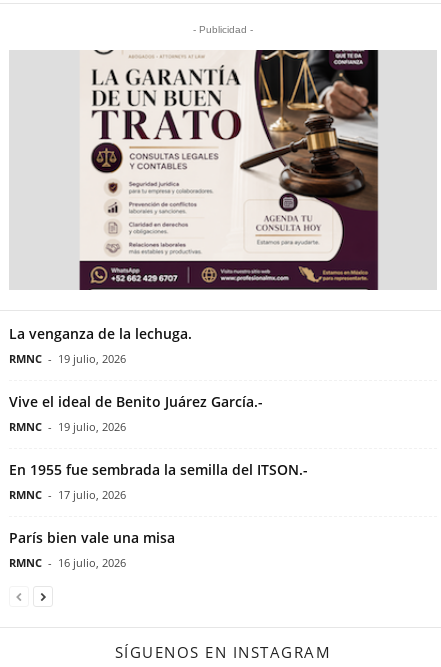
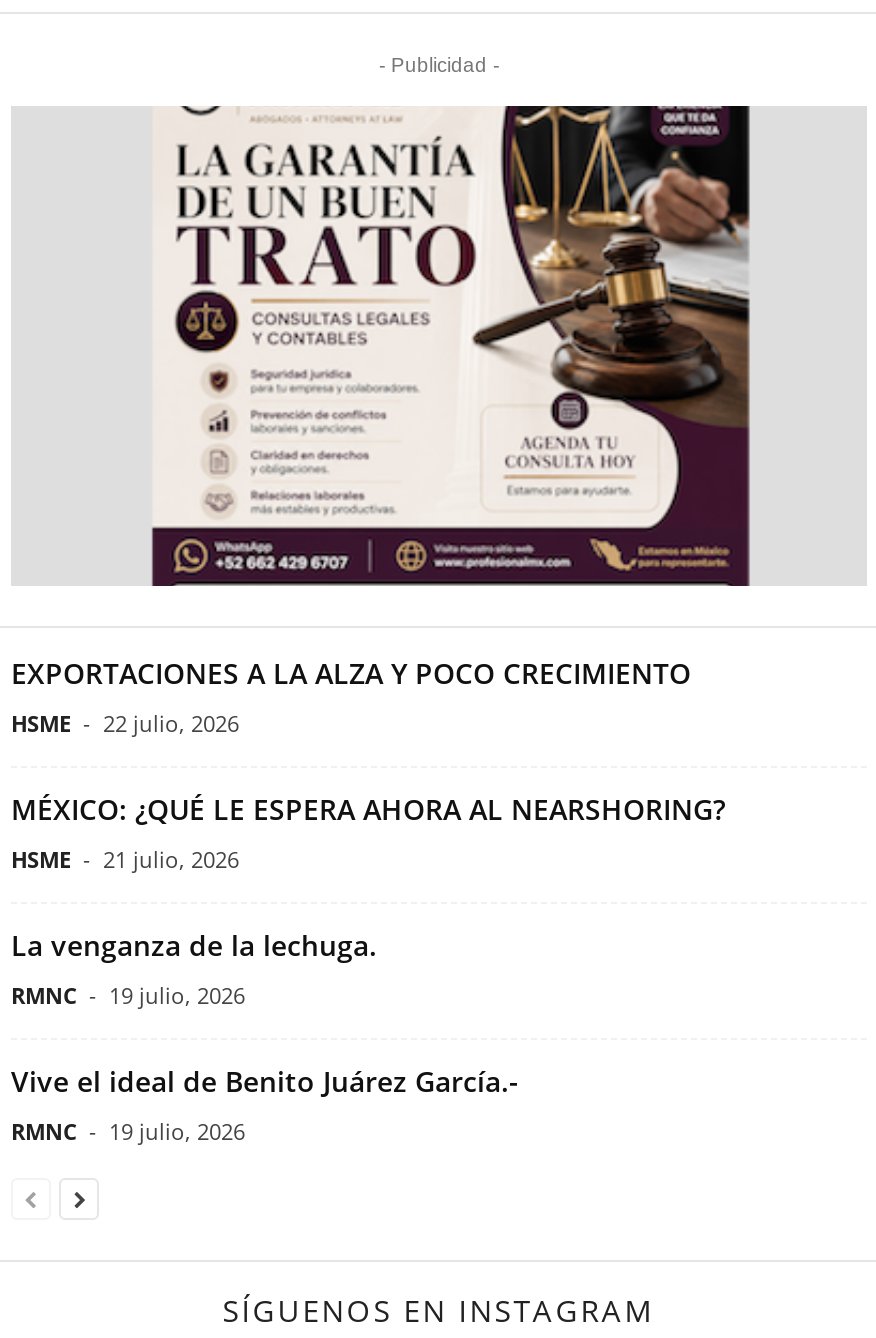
+ EXPORTACIONES A LA ALZA Y POCO CRECIMIENTO
+ HSME - 22 julio, 2026
+ MÉXICO: ¿QUÉ LE ESPERA AHORA AL NEARSHORING?
+ HSME - 21 julio, 2026

moved down: La venganza de la lechuga. | RMNC - 19 julio, 2026 | Vive el ideal de Benito Juárez García.- | RMNC - 19 julio, 2026

- En 1955 fue sembrada la semilla del ITSON.-
- RMNC - 17 julio, 2026
- París bien vale una misa
- RMNC - 16 julio, 2026
